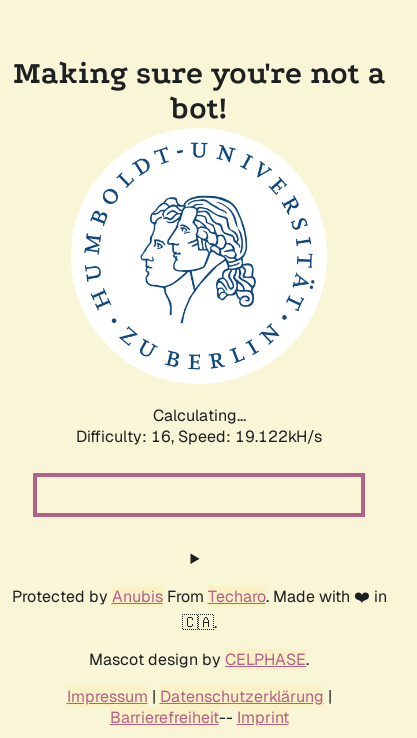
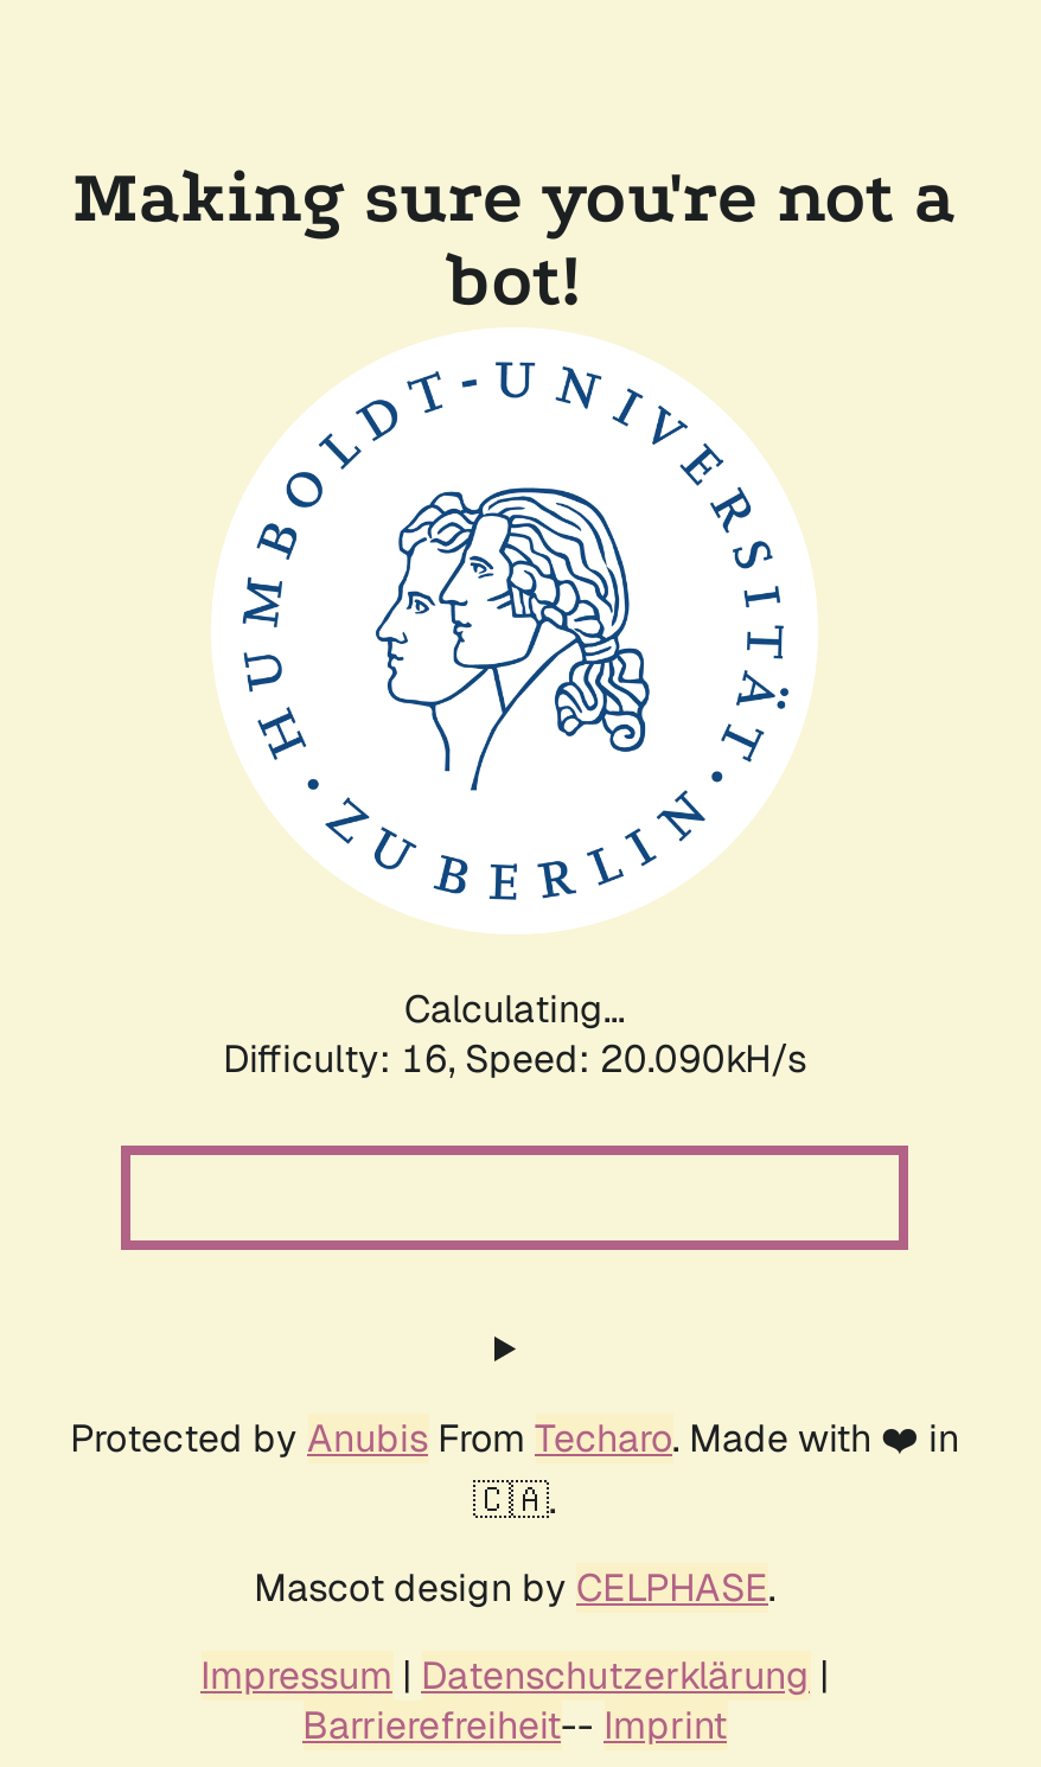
- Difficulty: 16, Speed: 19.122kH/s
+ Difficulty: 16, Speed: 20.090kH/s
